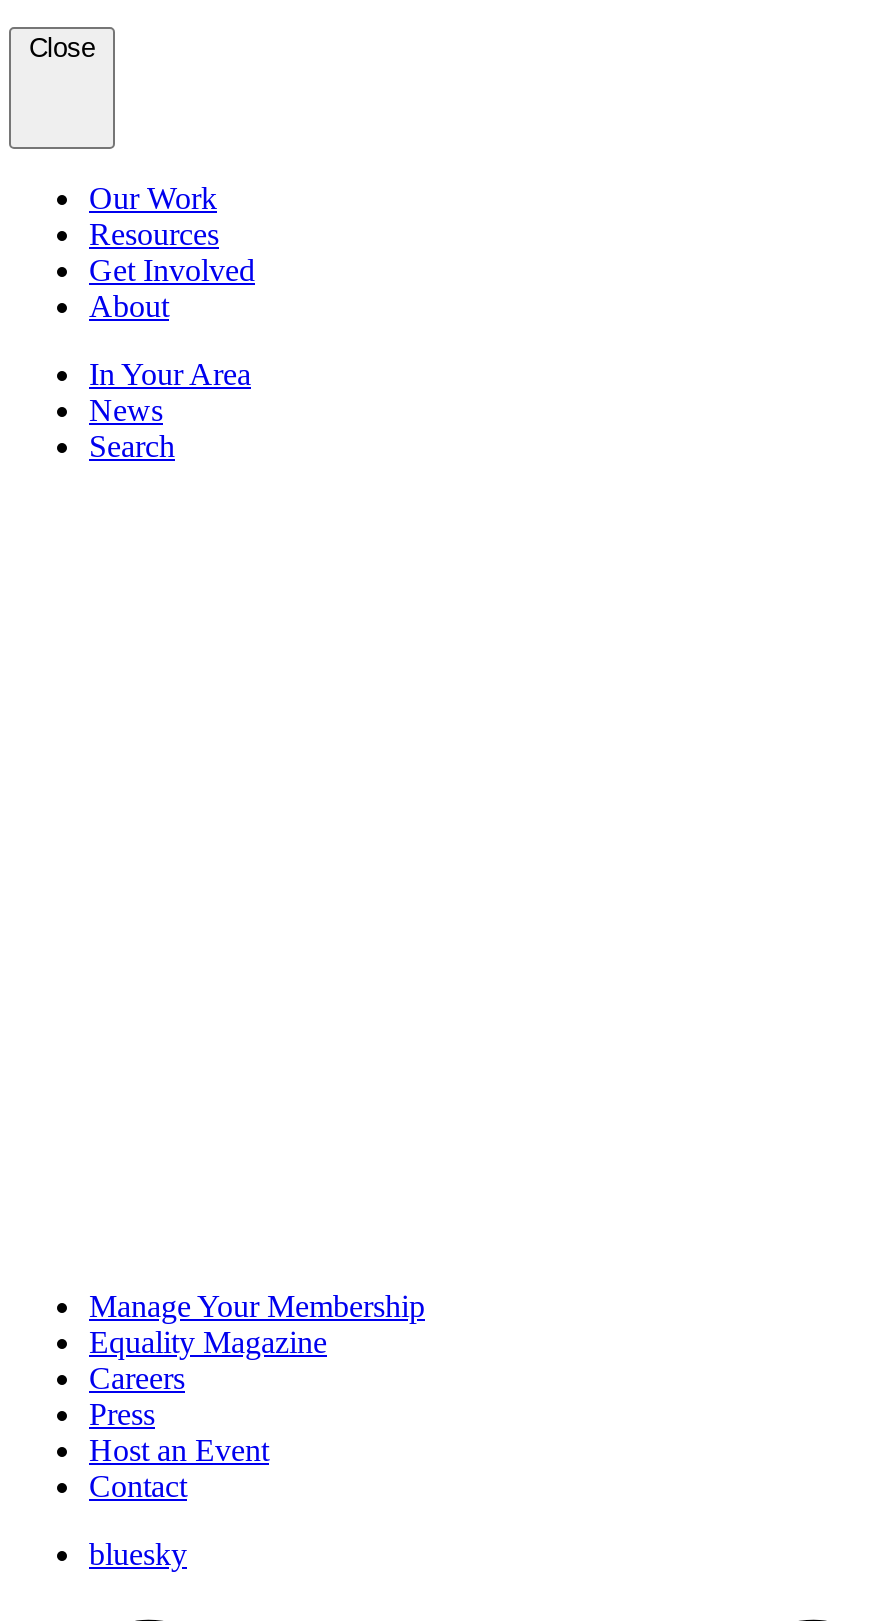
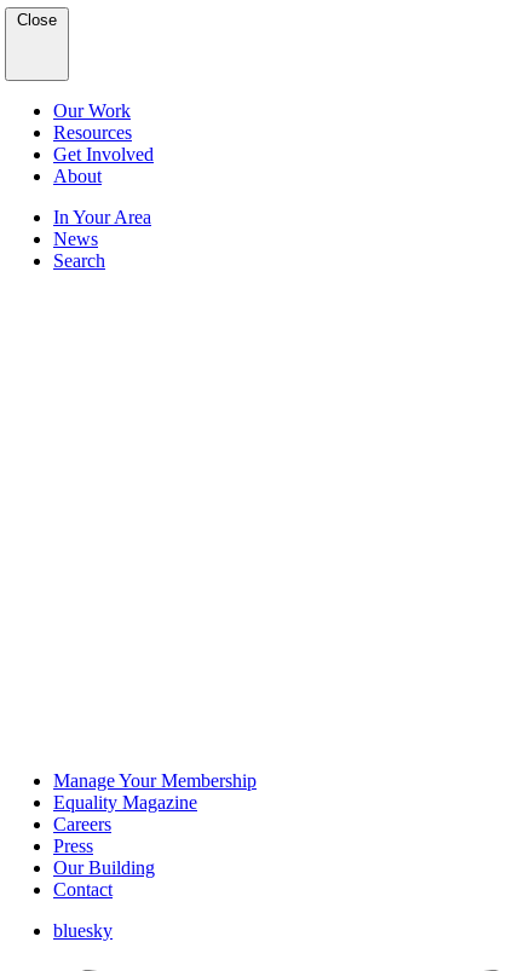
- Host an Event
+ Our Building
